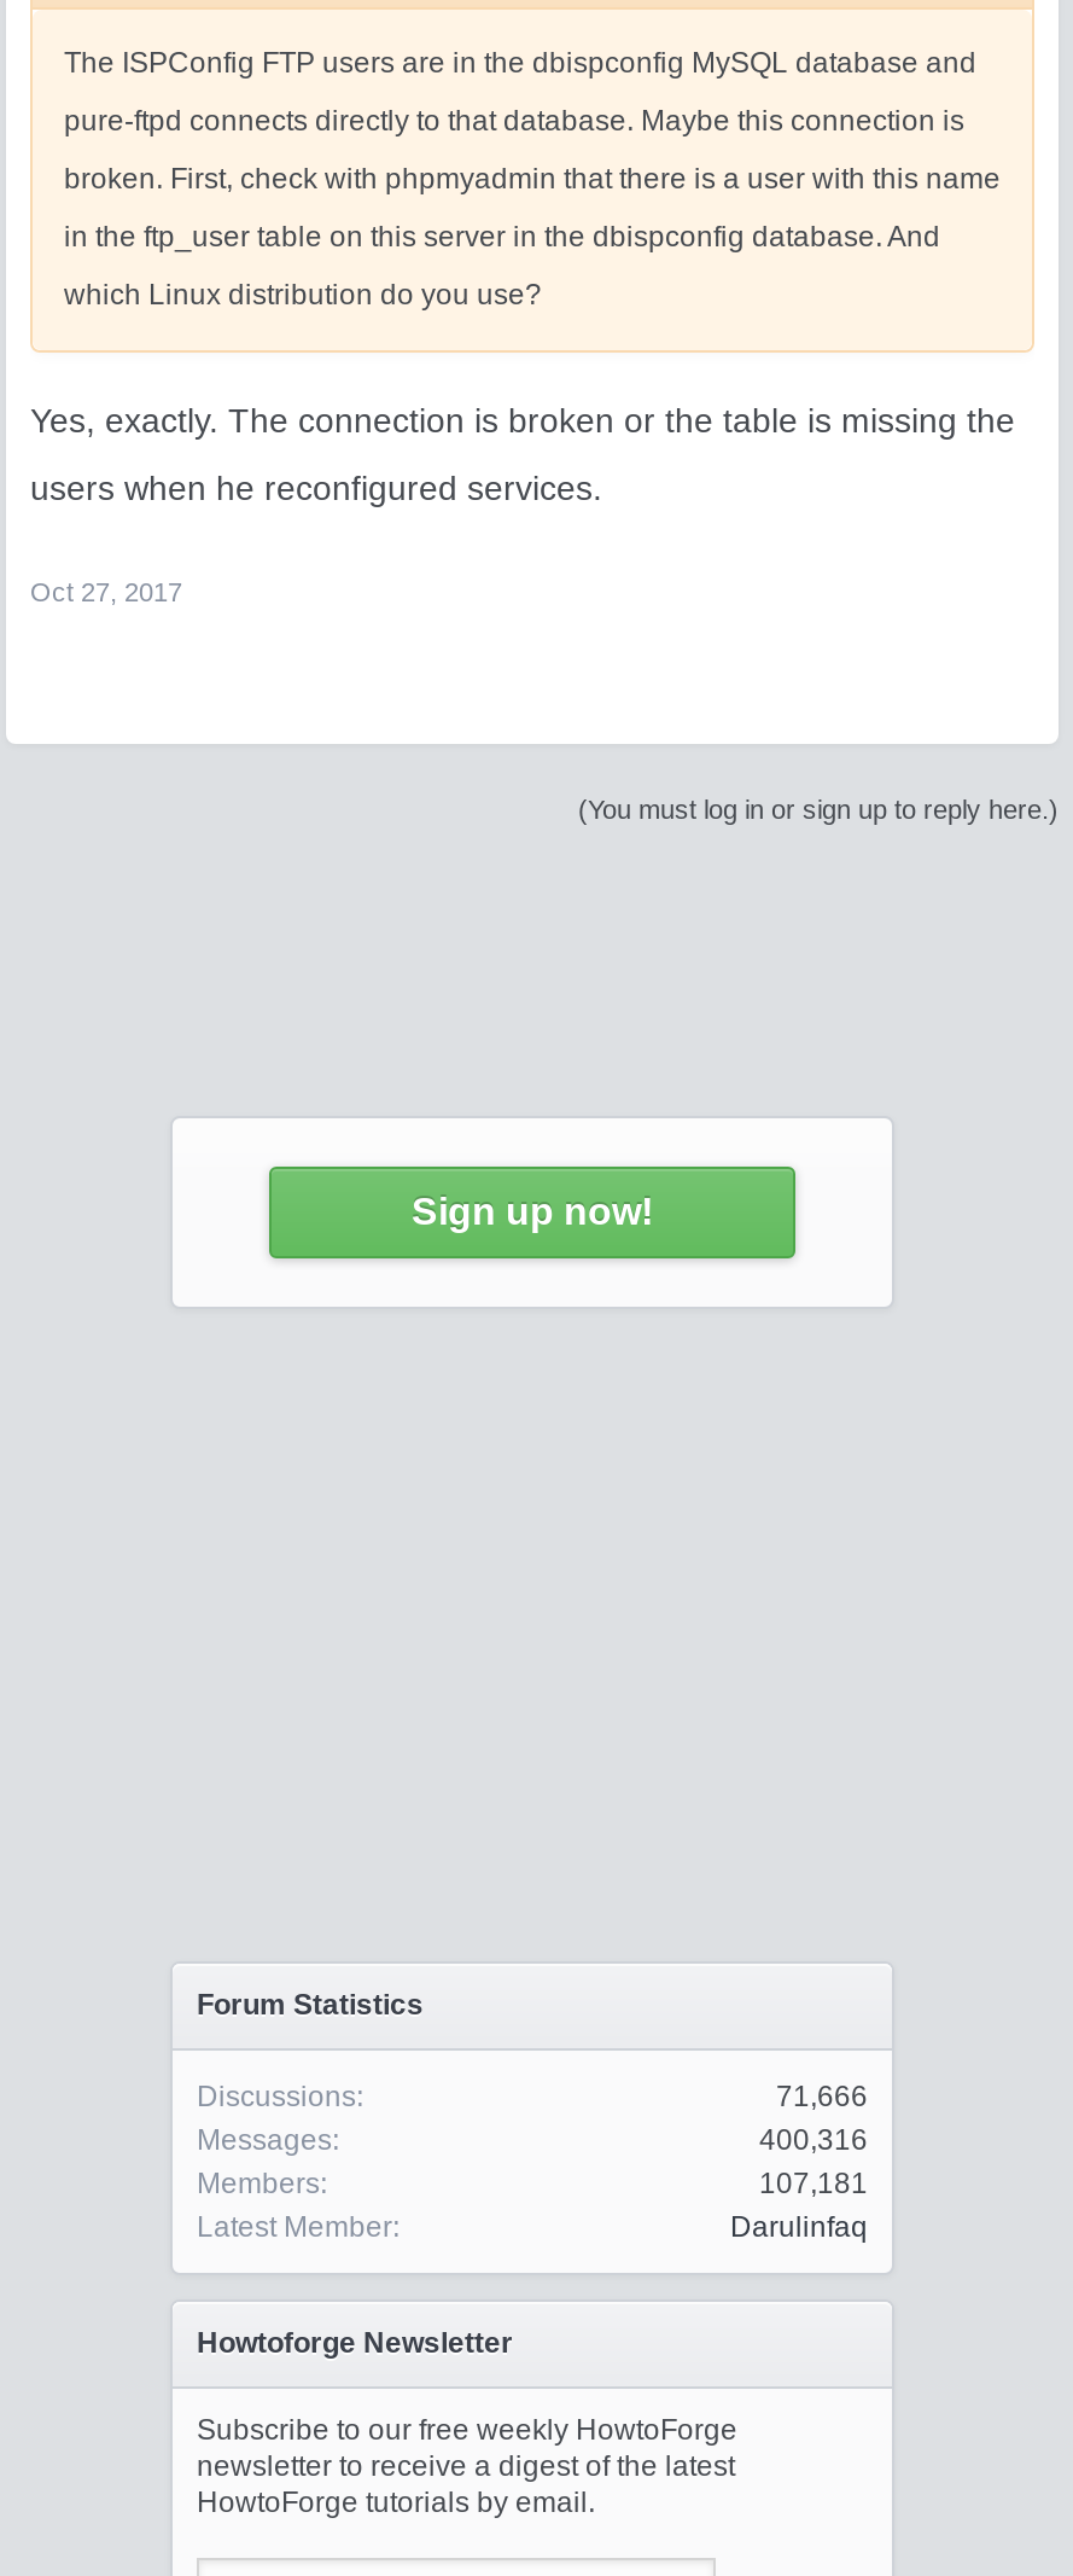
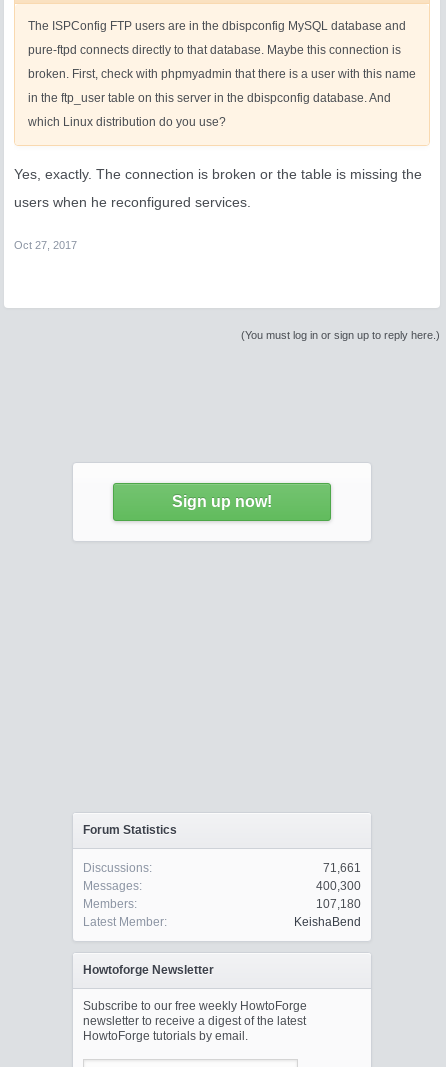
- 71,666
+ 71,661

- 400,316
+ 400,300

- 107,181
+ 107,180

- Darulinfaq
+ KeishaBend
